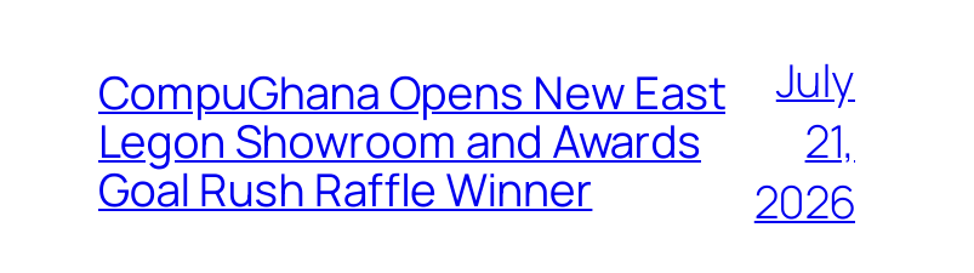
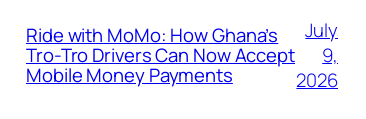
- CompuGhana Opens New East
- Legon Showroom and Awards
- Goal Rush Raffle Winner
+ Ride with MoMo: How Ghana’s
+ Tro-Tro Drivers Can Now Accept
+ Mobile Money Payments

- 21,
+ 9,
